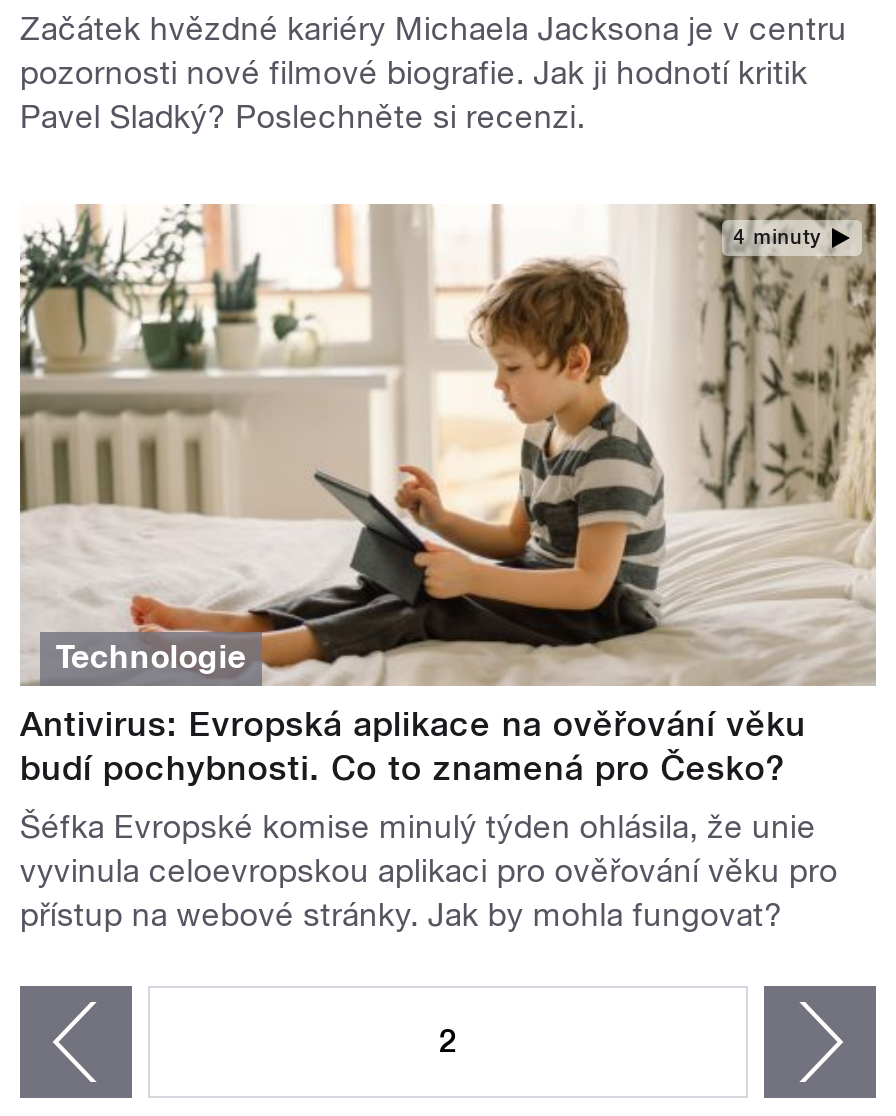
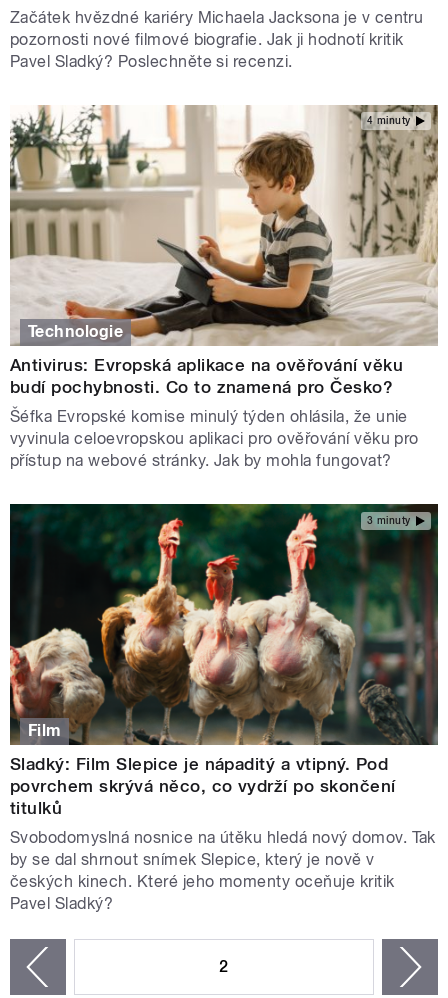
+ [image]
+ 3 minuty

+ Film
+ Sladký: Film Slepice je nápaditý a vtipný. Pod
+ povrchem skrývá něco, co vydrží po skončení
+ titulků
+ Svobodomyslná nosnice na útěku hledá nový domov. Tak
+ by se dal shrnout snímek Slepice, který je nově v
+ českých kinech. Které jeho momenty oceňuje kritik
+ Pavel Sladký?
